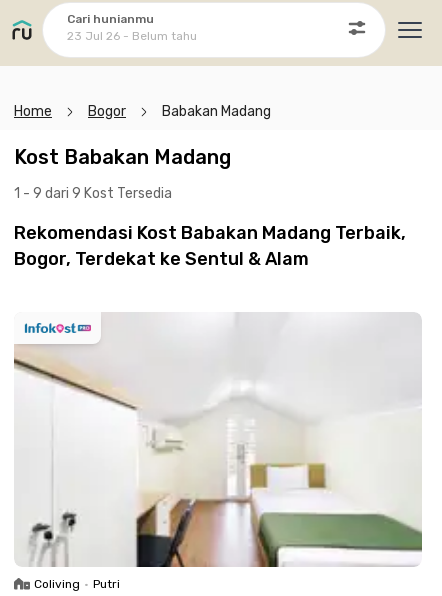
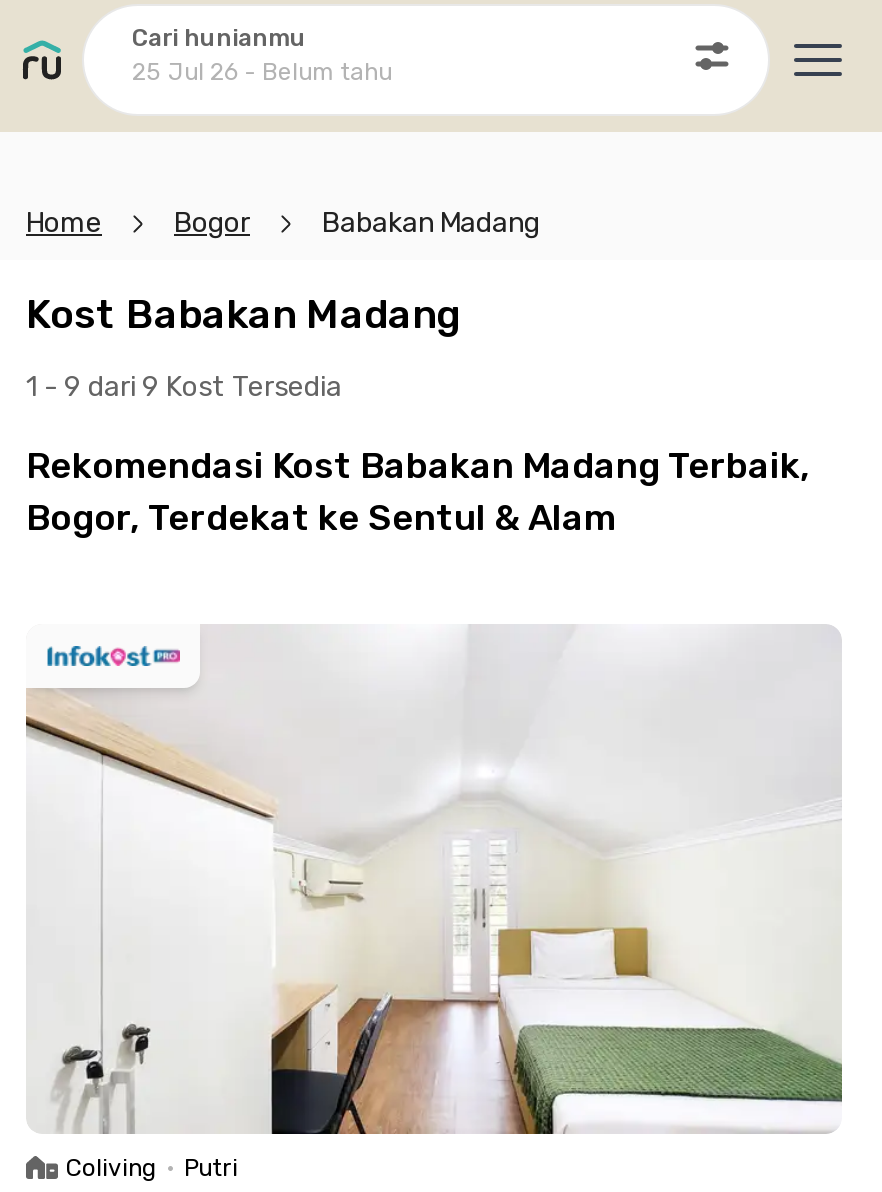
- 23 Jul 26 - Belum tahu
+ 25 Jul 26 - Belum tahu
